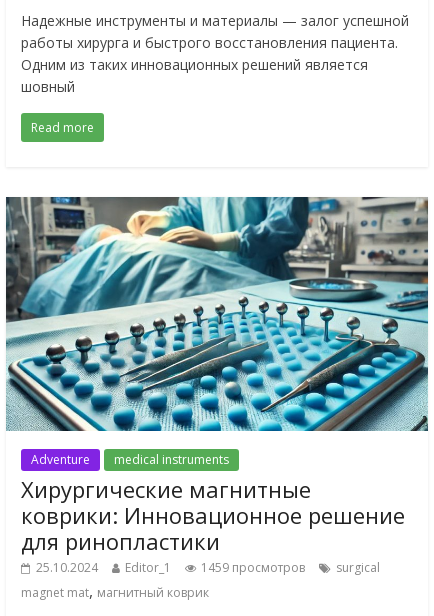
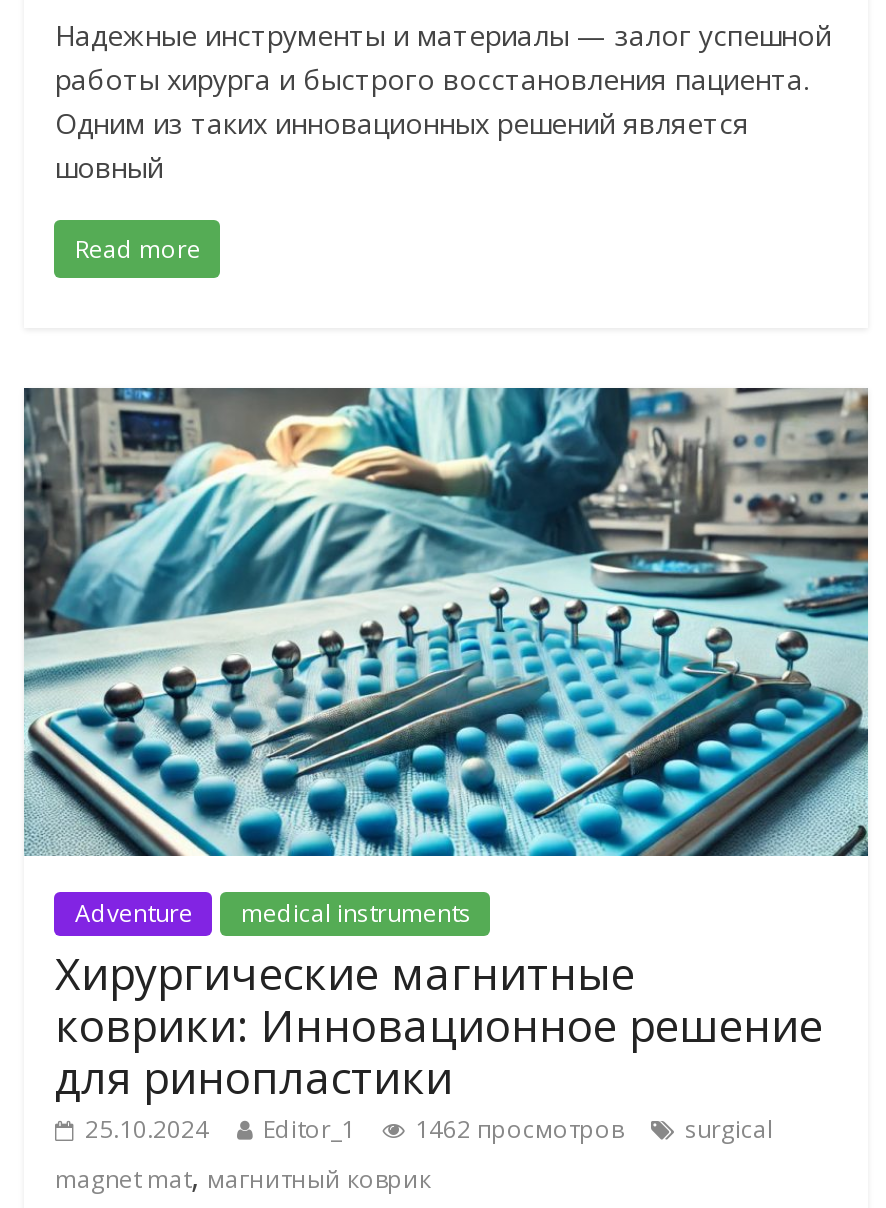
- 25.10.2024 Editor_1 1459 просмотров surgical
+ 25.10.2024 Editor_1 1462 просмотров surgical
